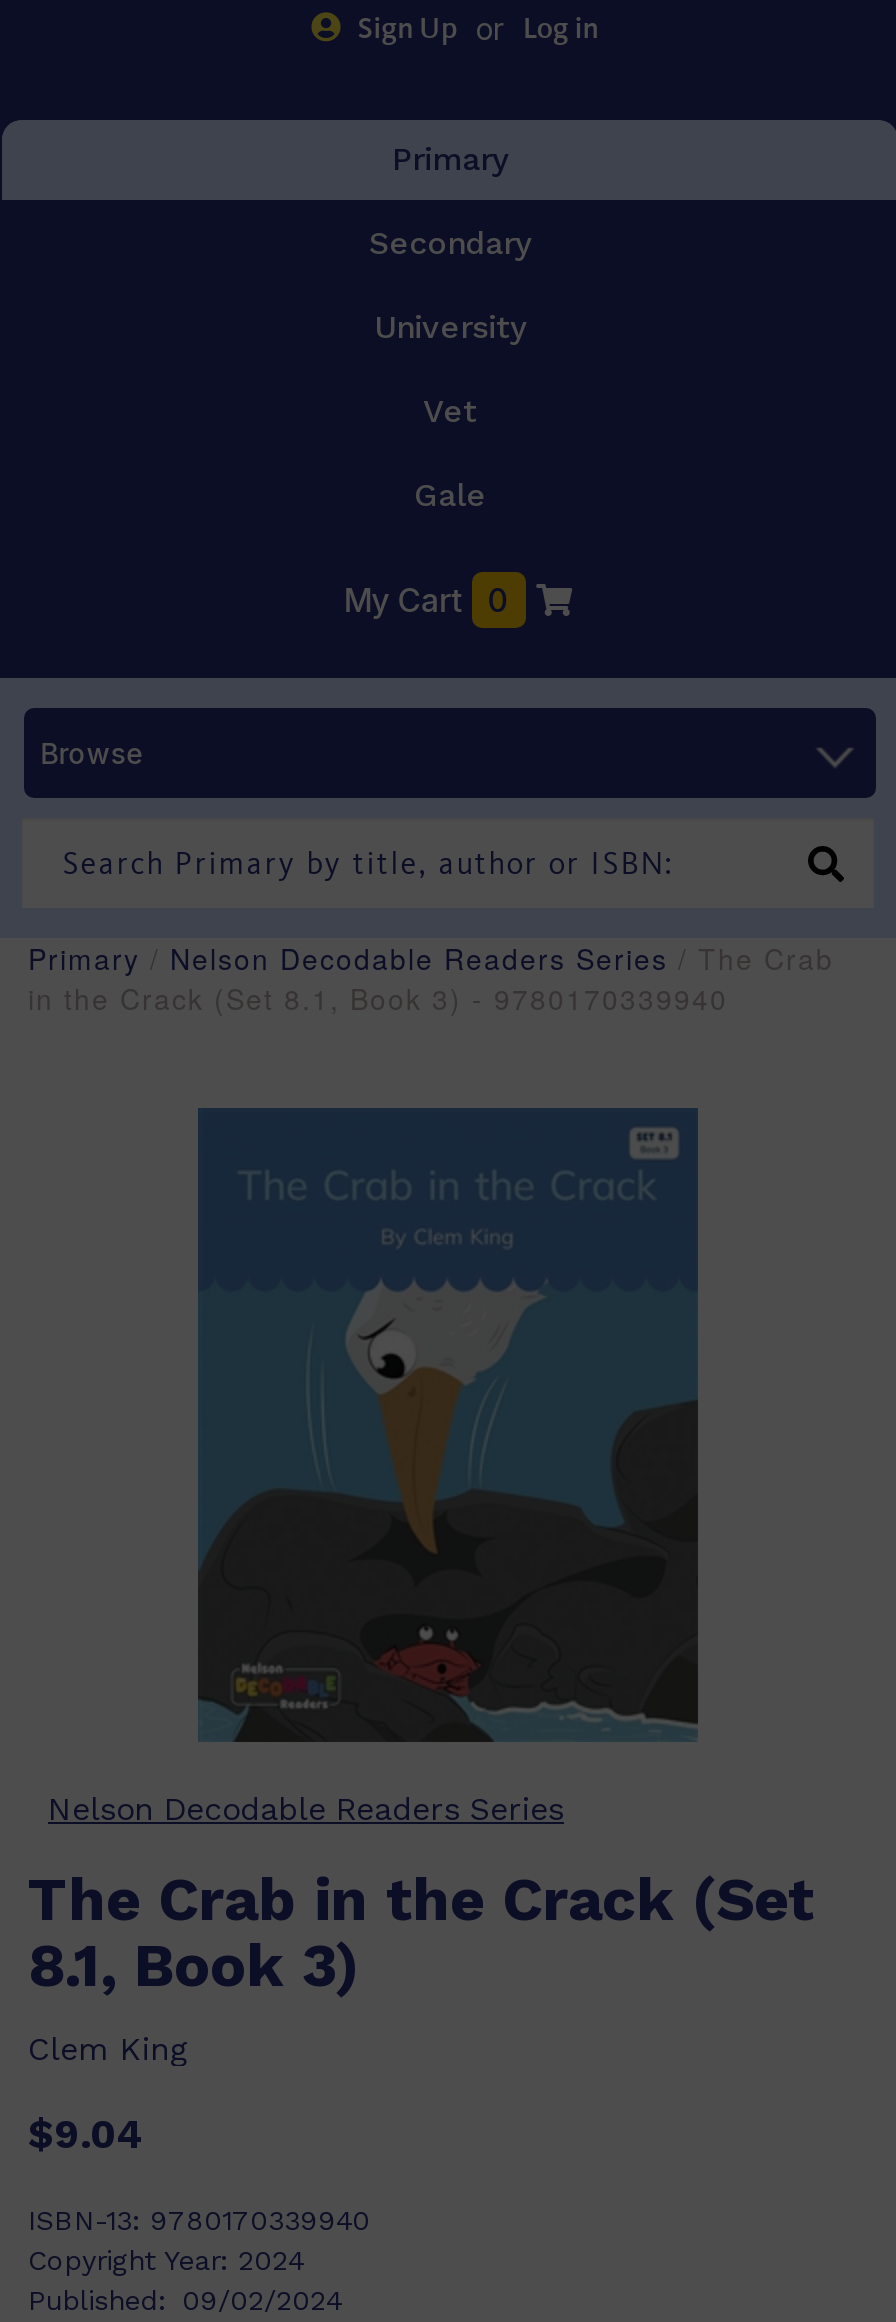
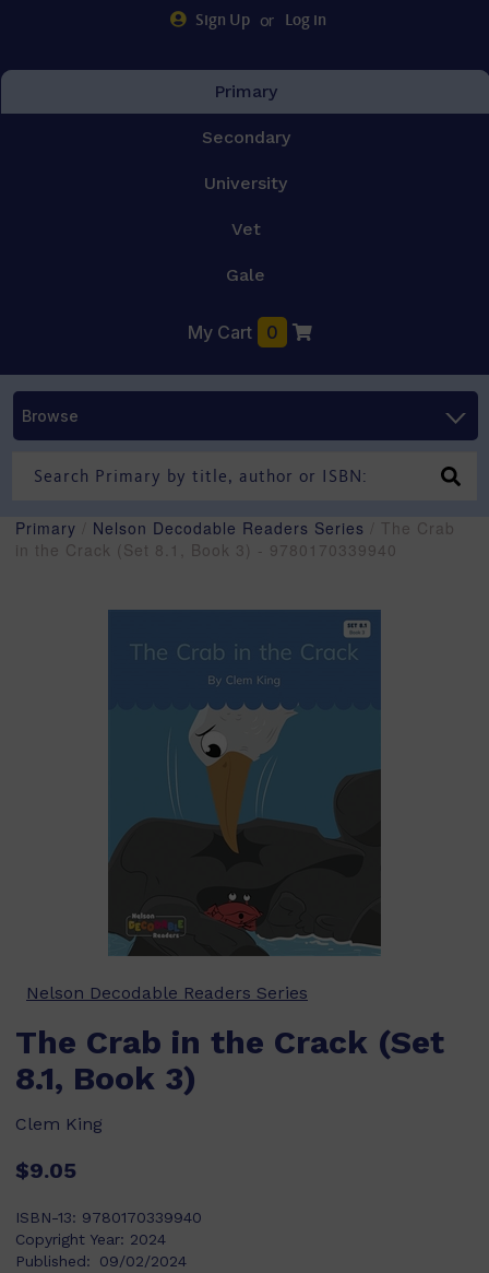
- $9.04
+ $9.05
